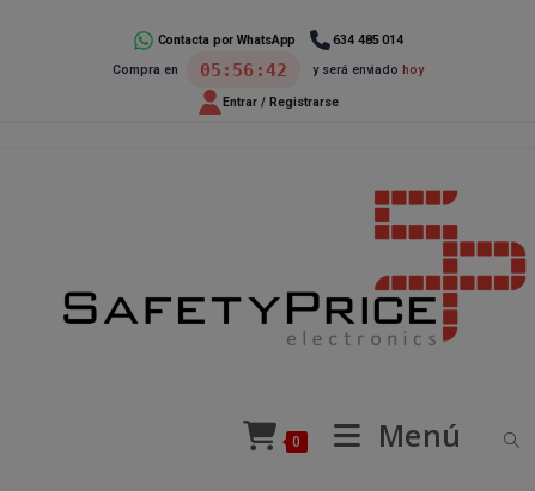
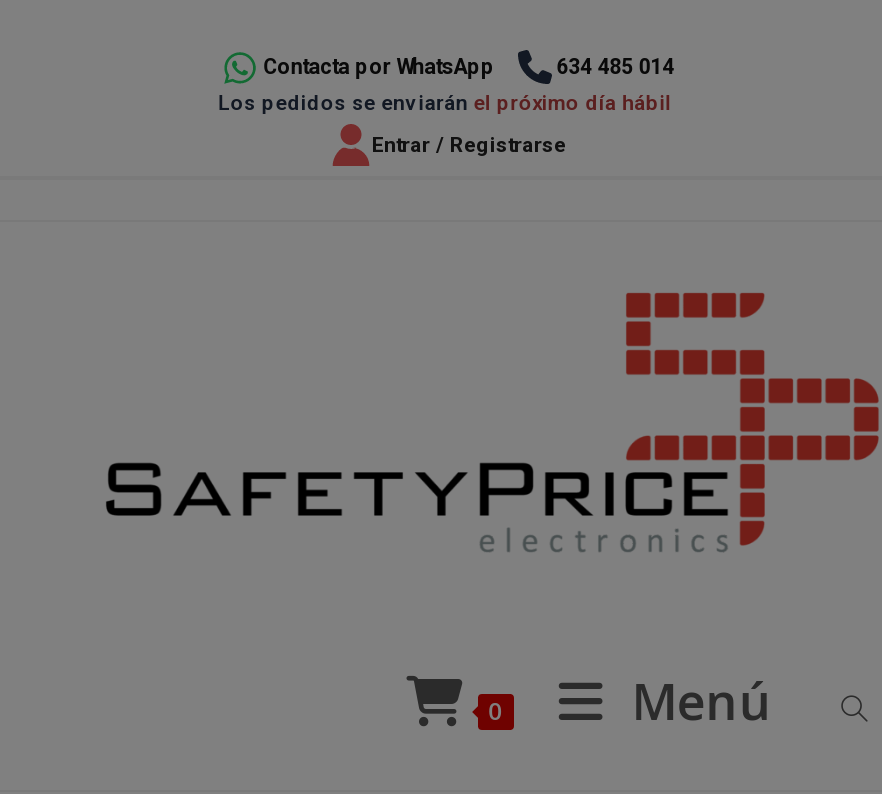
- Compra en
- 05:56:42
- y será enviado hoy
+ Los pedidos se enviarán el próximo día hábil
